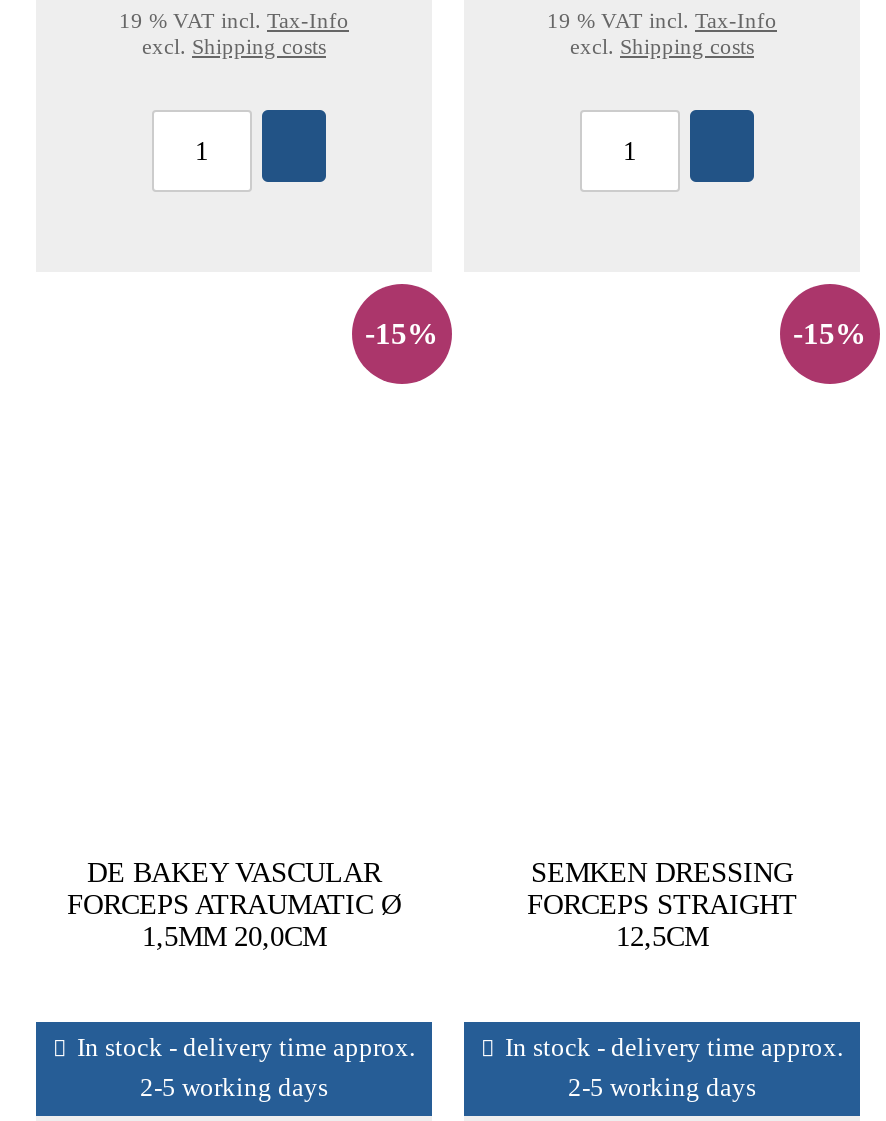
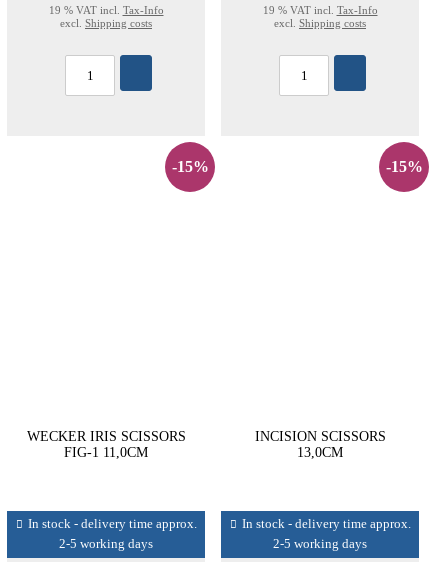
- DE BAKEY VASCULAR
- FORCEPS ATRAUMATIC Ø
- 1,5MM 20,0CM
+ WECKER IRIS SCISSORS
+ FIG-1 11,0CM

- SEMKEN DRESSING
- FORCEPS STRAIGHT
- 12,5CM
+ INCISION SCISSORS
+ 13,0CM
